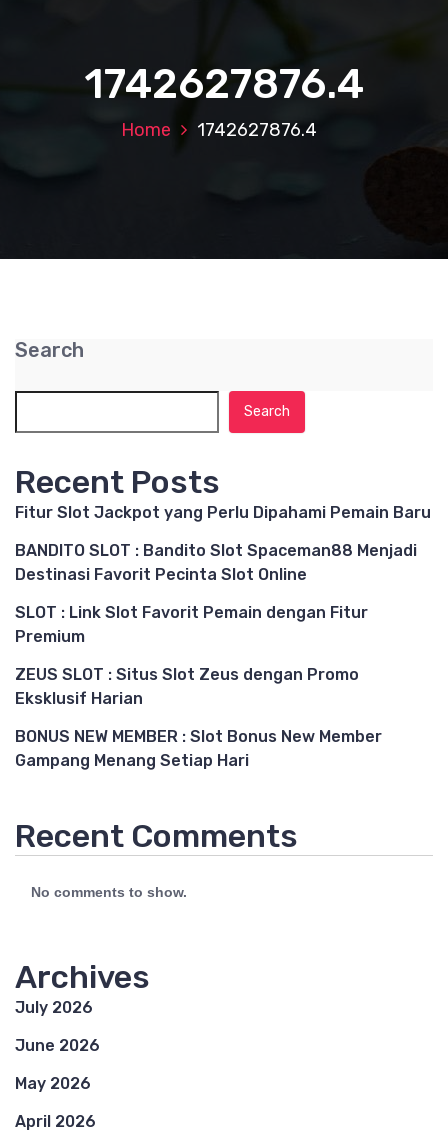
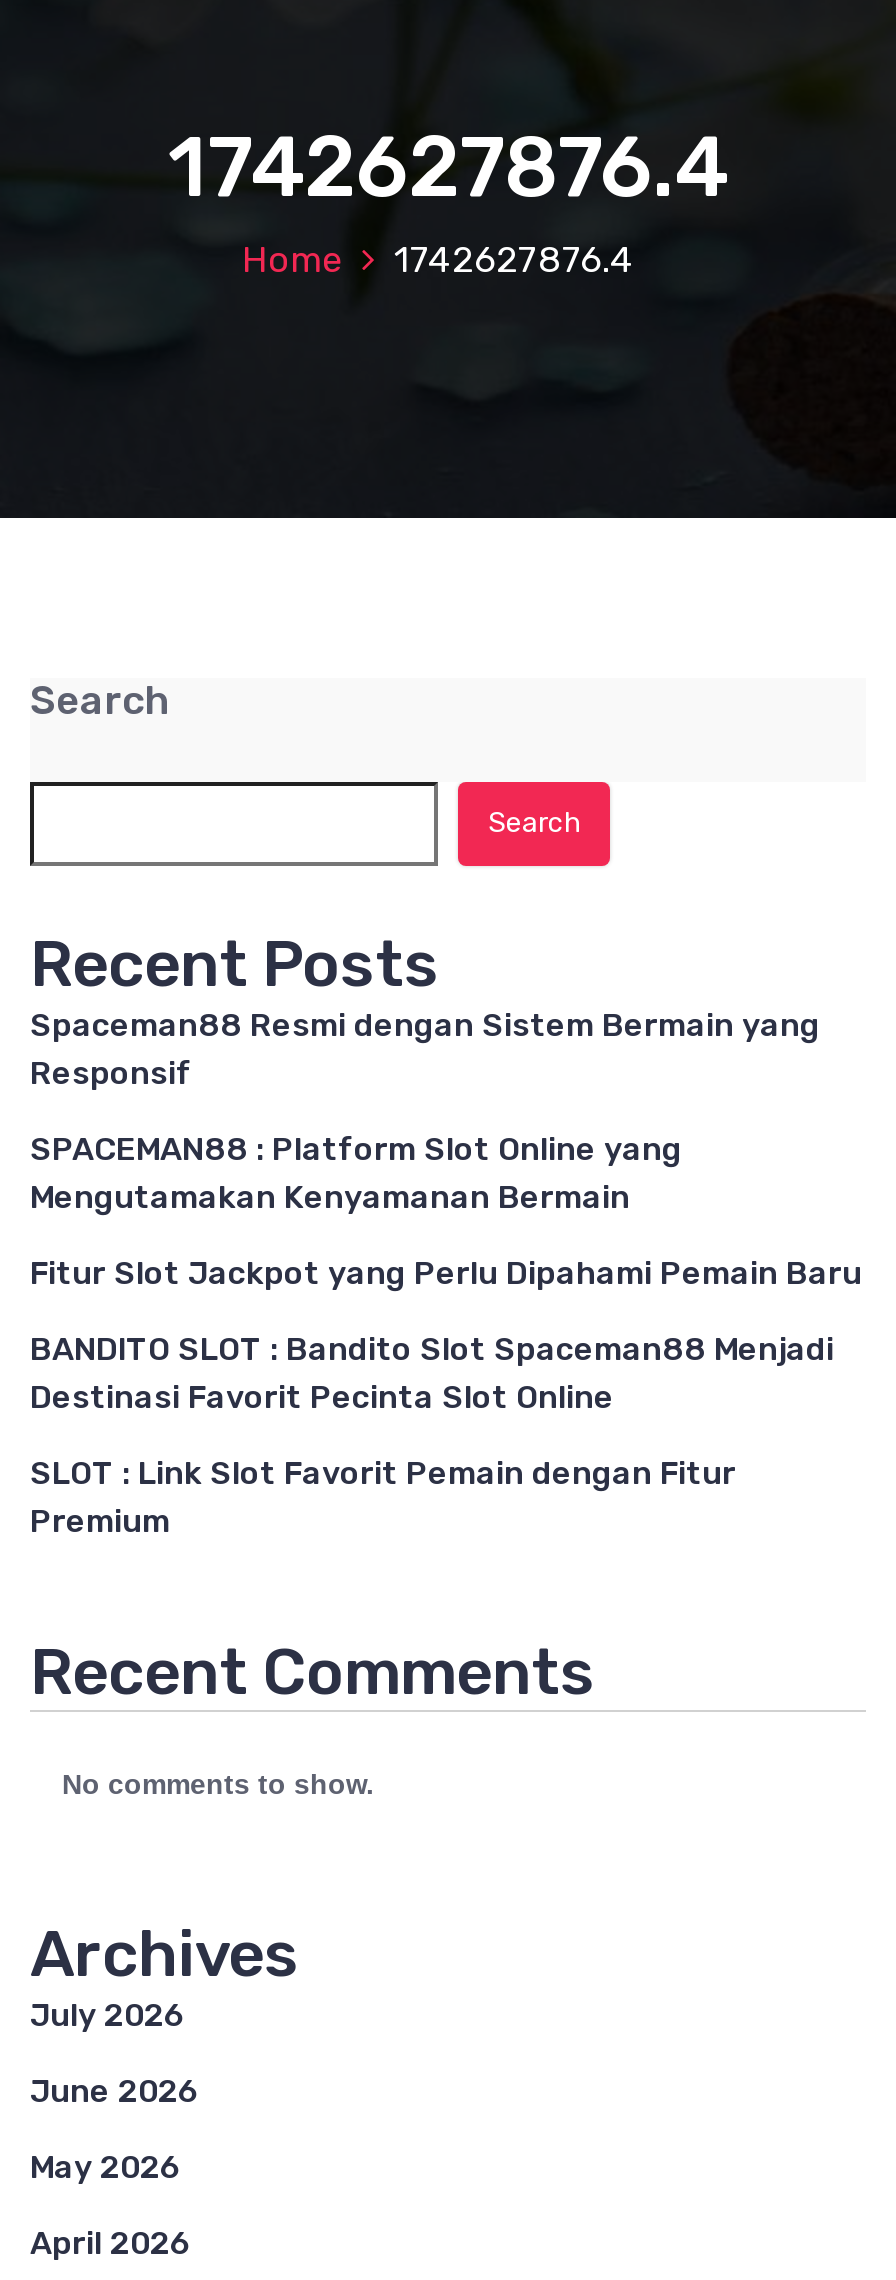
+ Spaceman88 Resmi dengan Sistem Bermain yang
+ Responsif
+ SPACEMAN88 : Platform Slot Online yang
+ Mengutamakan Kenyamanan Bermain

moved down: Fitur Slot Jackpot yang Perlu Dipahami Pemain Baru | BANDITO SLOT : Bandito Slot Spaceman88 Menjadi | Destinasi Favorit Pecinta Slot Online | SLOT : Link Slot Favorit Pemain dengan Fitur | Premium

- ZEUS SLOT : Situs Slot Zeus dengan Promo
- Eksklusif Harian
- BONUS NEW MEMBER : Slot Bonus New Member
- Gampang Menang Setiap Hari
